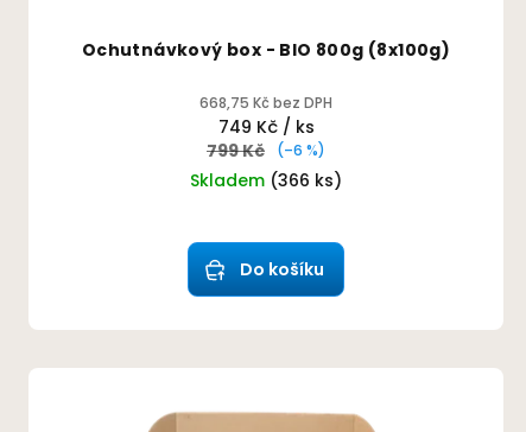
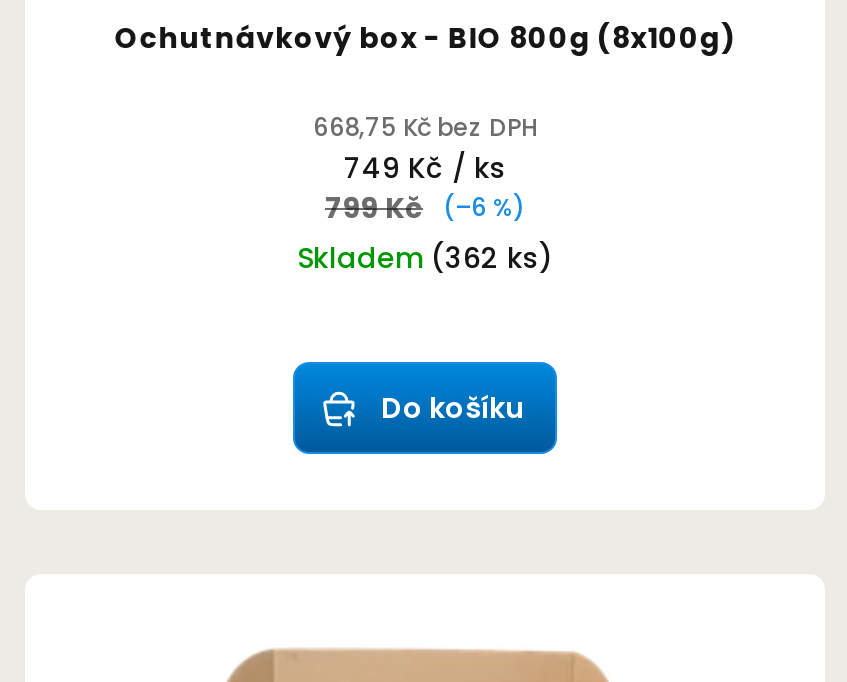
- Skladem (366 ks)
+ Skladem (362 ks)
